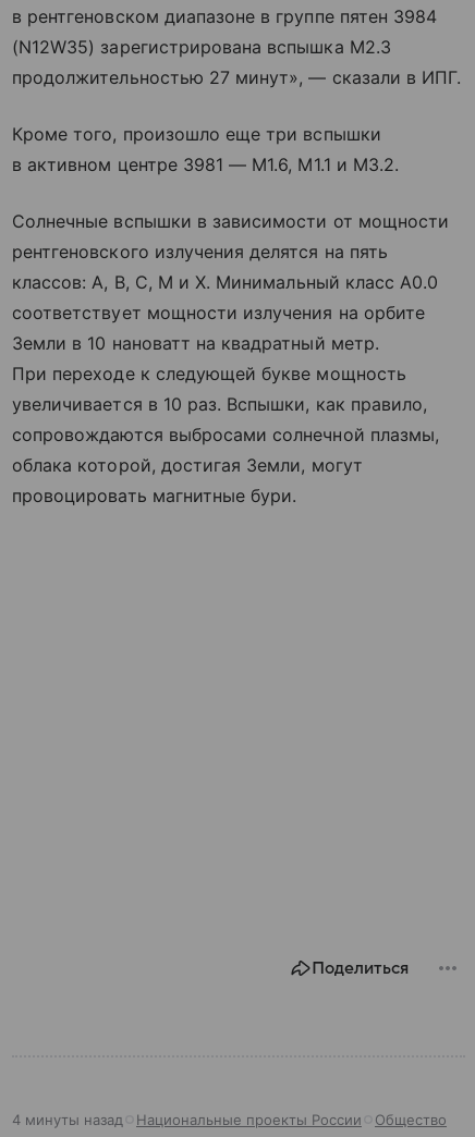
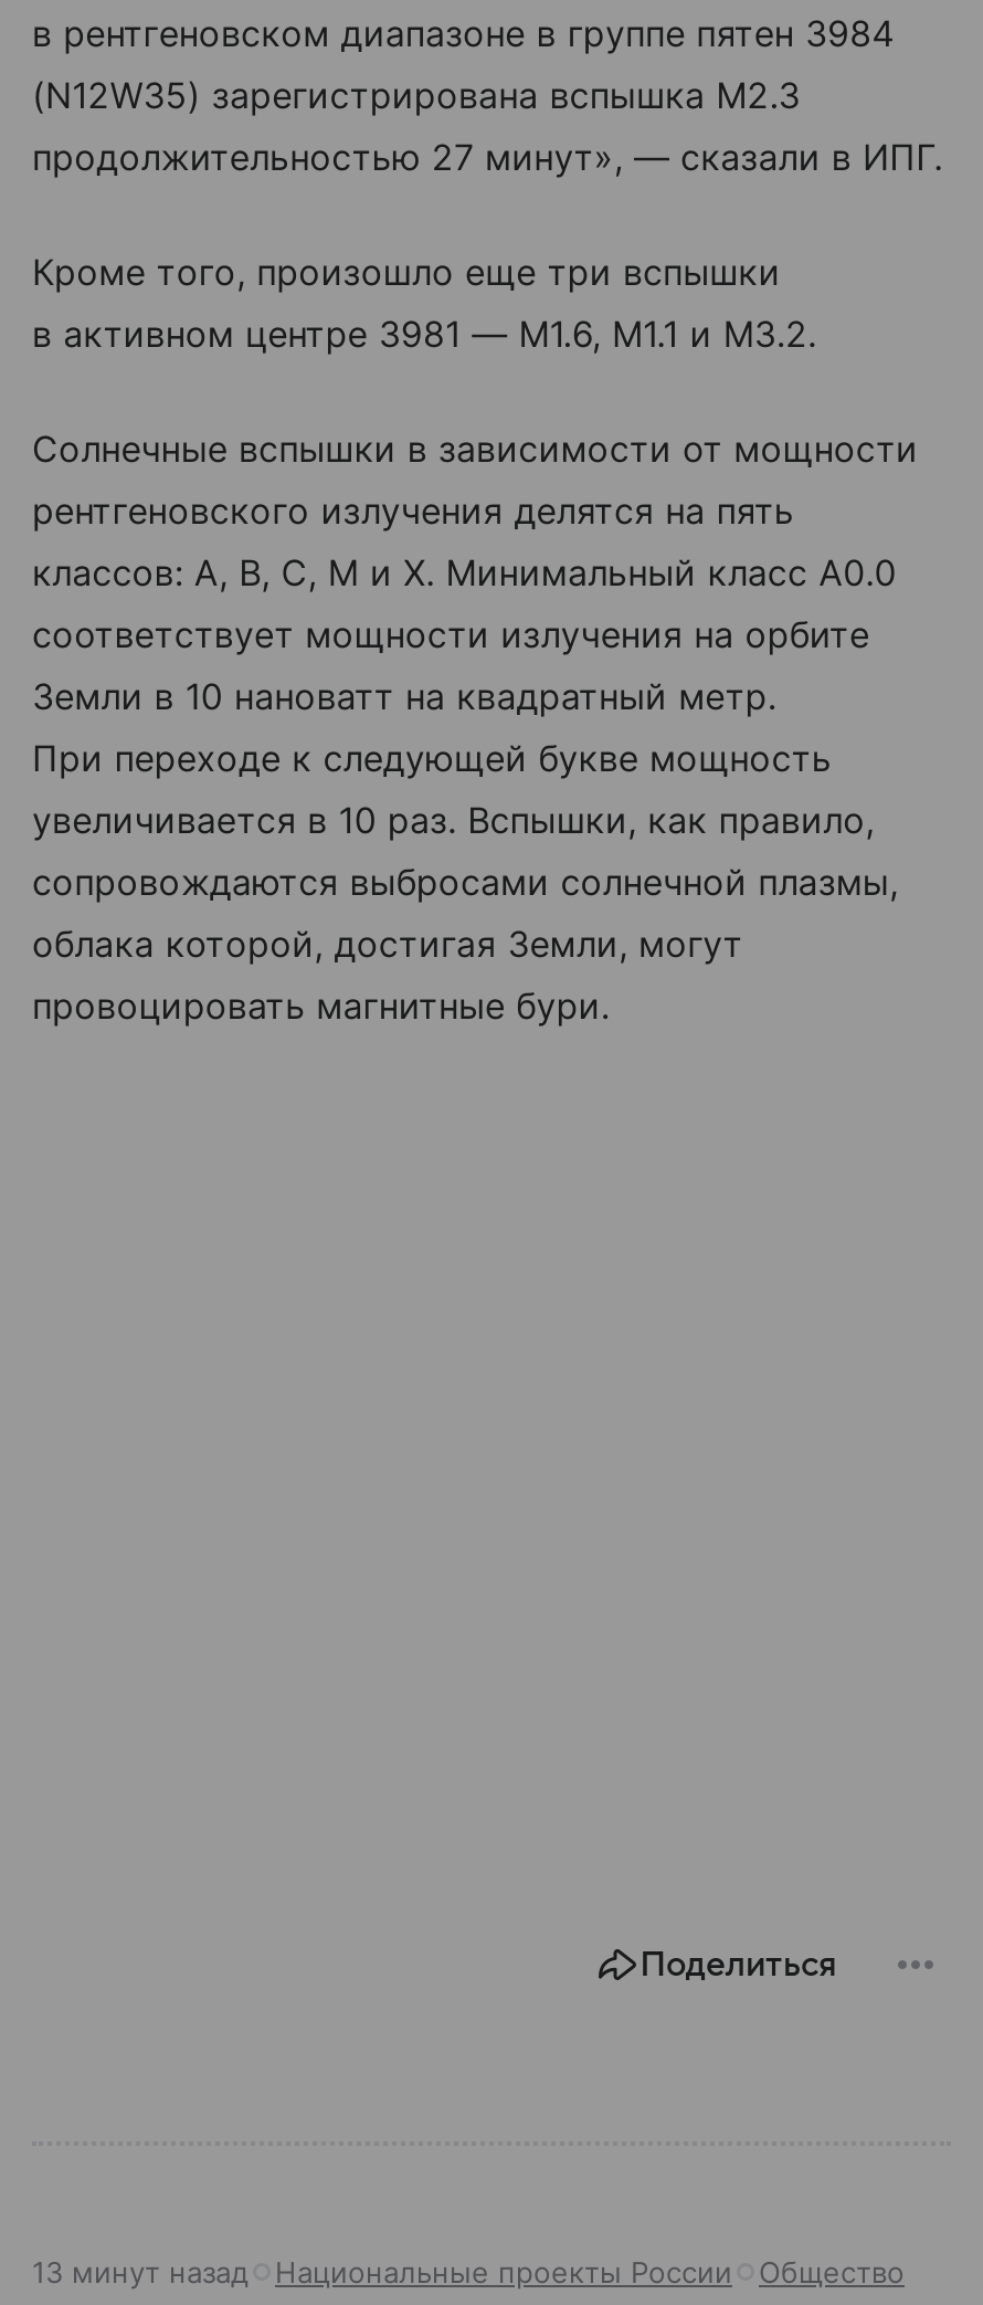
- 4 минуты назад Национальные проекты России Общество
+ 13 минут назад Национальные проекты России Общество
